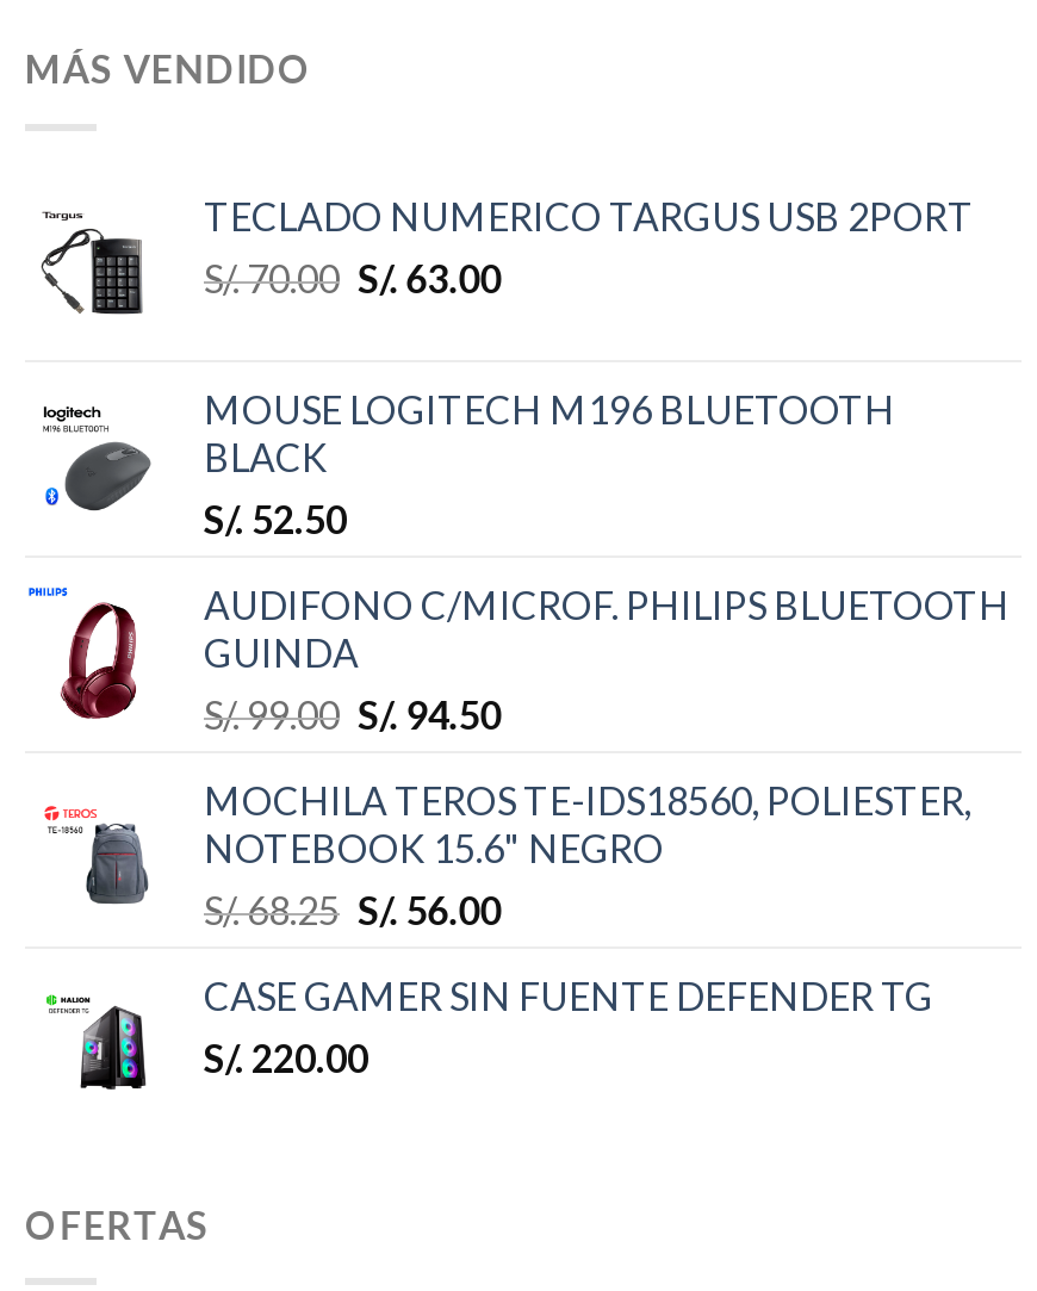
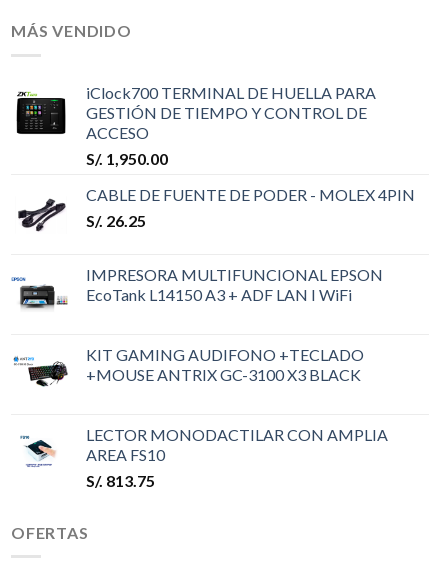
- [image]
- TECLADO NUMERICO TARGUS USB 2PORT
- S/. 70.00 S/. 63.00
+ [image]
+ iClock700 TERMINAL DE HUELLA PARA
+ GESTIÓN DE TIEMPO Y CONTROL DE
+ ACCESO
+ S/. 1,950.00

- [image]
- MOUSE LOGITECH M196 BLUETOOTH
- BLACK
- S/. 52.50
+ [image]
+ CABLE DE FUENTE DE PODER - MOLEX 4PIN
+ S/. 26.25

- [image]
- AUDIFONO C/MICROF. PHILIPS BLUETOOTH
- GUINDA
- S/. 99.00 S/. 94.50
+ [image]
+ IMPRESORA MULTIFUNCIONAL EPSON
+ EcoTank L14150 A3 + ADF LAN I WiFi

- [image]
- MOCHILA TEROS TE-IDS18560, POLIESTER,
- NOTEBOOK 15.6" NEGRO
- S/. 68.25 S/. 56.00
+ [image]
+ KIT GAMING AUDIFONO +TECLADO
+ +MOUSE ANTRIX GC-3100 X3 BLACK

- [image]
- CASE GAMER SIN FUENTE DEFENDER TG
- S/. 220.00
+ [image]
+ LECTOR MONODACTILAR CON AMPLIA
+ AREA FS10
+ S/. 813.75
